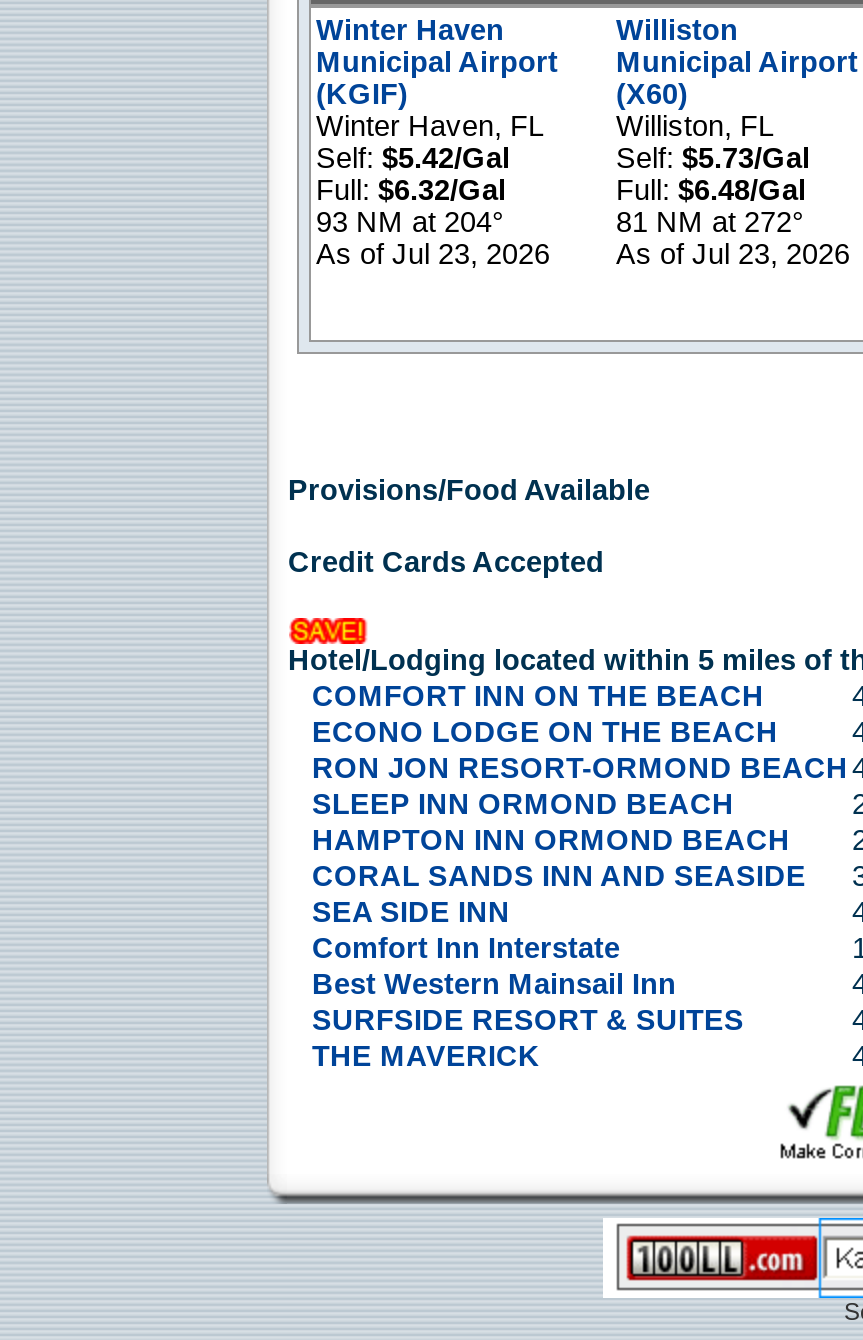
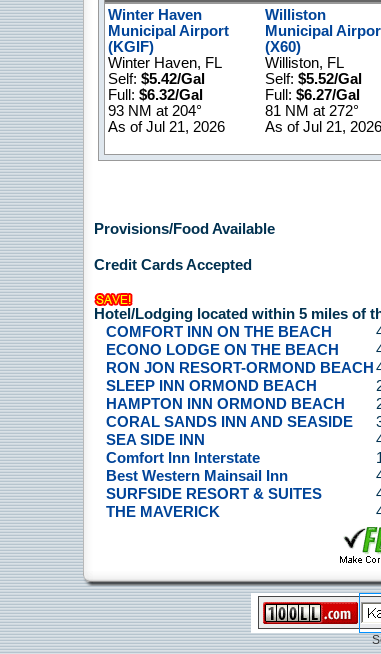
- Self: $5.73/Gal
+ Self: $5.52/Gal

- Full: $6.48/Gal
+ Full: $6.27/Gal

- As of Jul 23, 2026
+ As of Jul 21, 2026

- As of Jul 23, 2026
+ As of Jul 21, 2026
